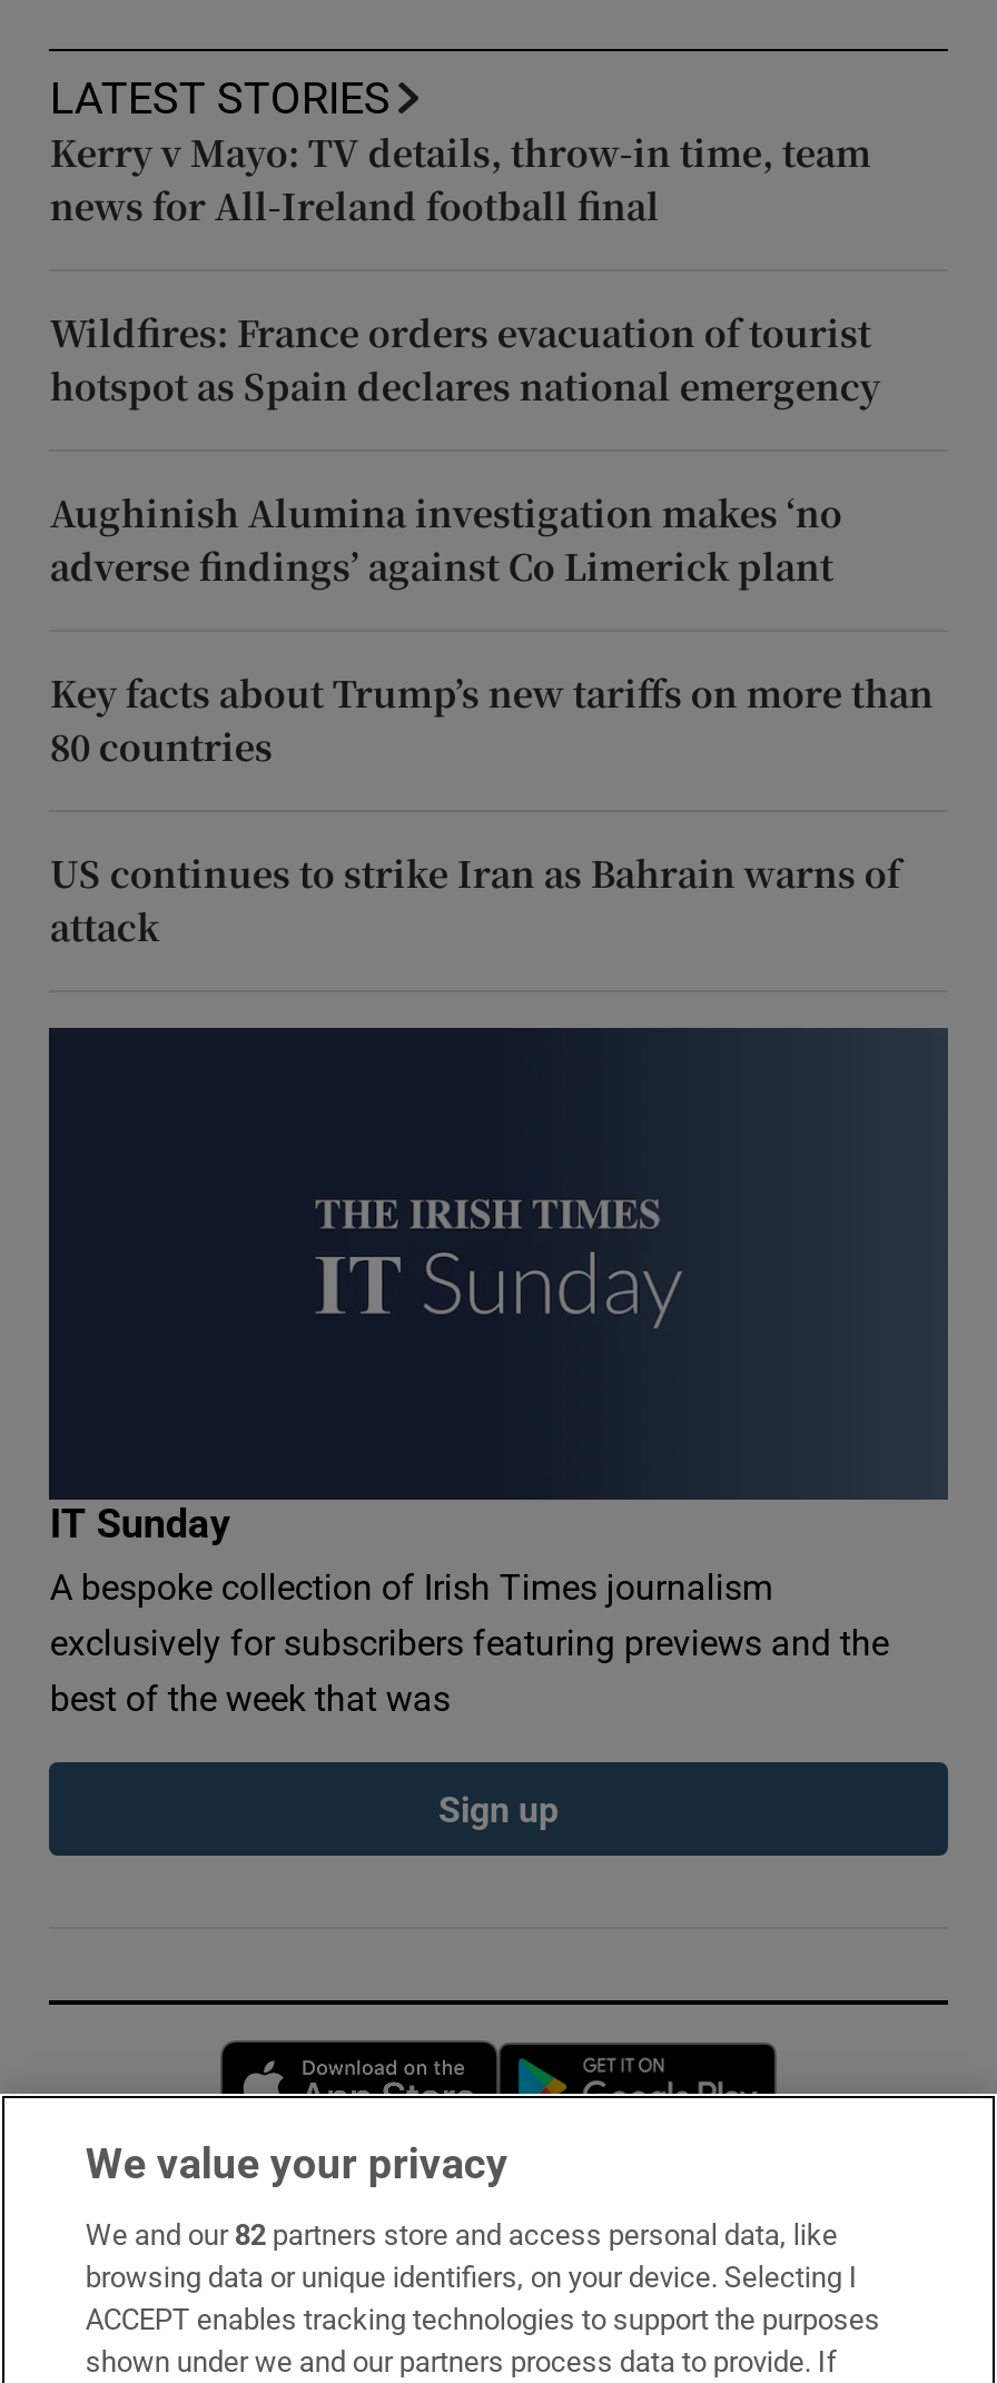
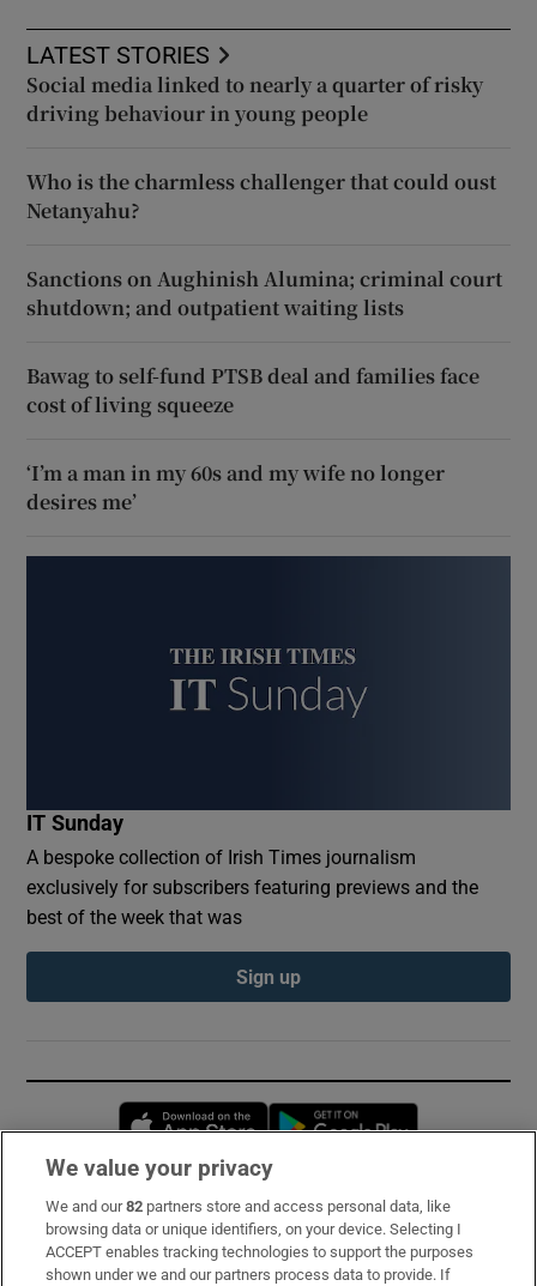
- Kerry v Mayo: TV details, throw-in time, team
- news for All-Ireland football final
+ Social media linked to nearly a quarter of risky
+ driving behaviour in young people

- Wildfires: France orders evacuation of tourist
- hotspot as Spain declares national emergency
+ Who is the charmless challenger that could oust
+ Netanyahu?

- Aughinish Alumina investigation makes ‘no
- adverse findings’ against Co Limerick plant
+ Sanctions on Aughinish Alumina; criminal court
+ shutdown; and outpatient waiting lists

- Key facts about Trump’s new tariffs on more than
- 80 countries
+ Bawag to self-fund PTSB deal and families face
+ cost of living squeeze

- US continues to strike Iran as Bahrain warns of
- attack
+ ‘I’m a man in my 60s and my wife no longer
+ desires me’
